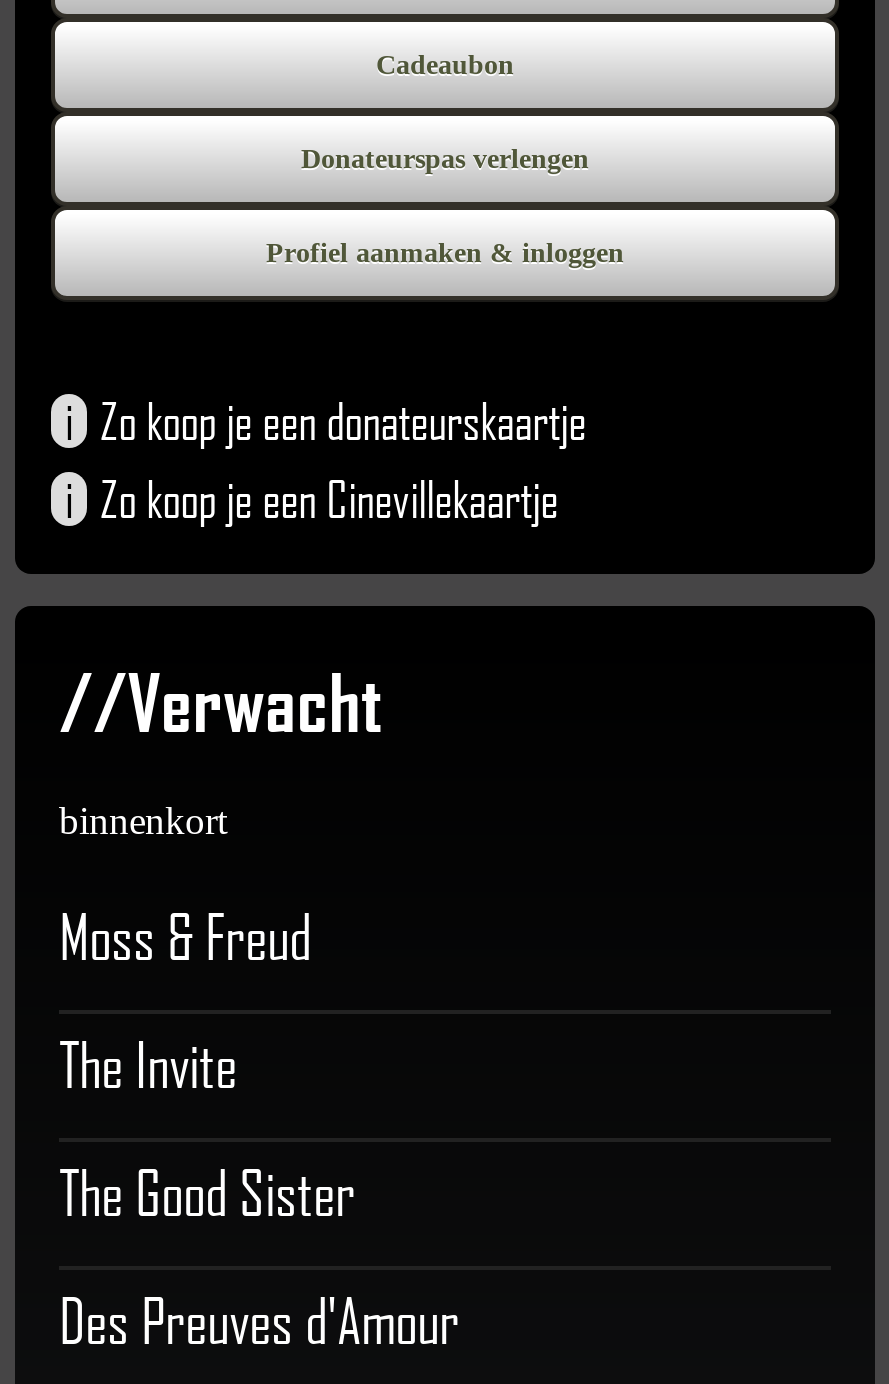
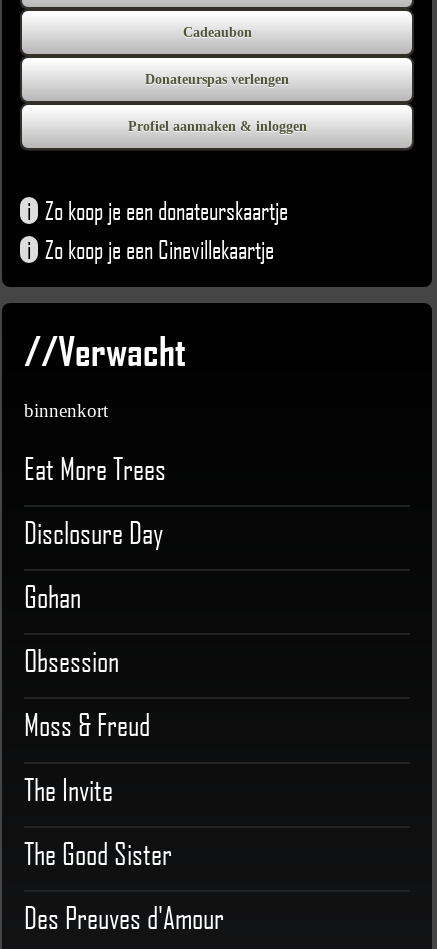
+ Eat More Trees
+ Disclosure Day
+ Gohan
+ Obsession
